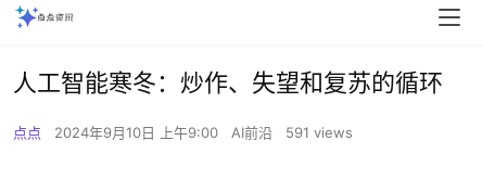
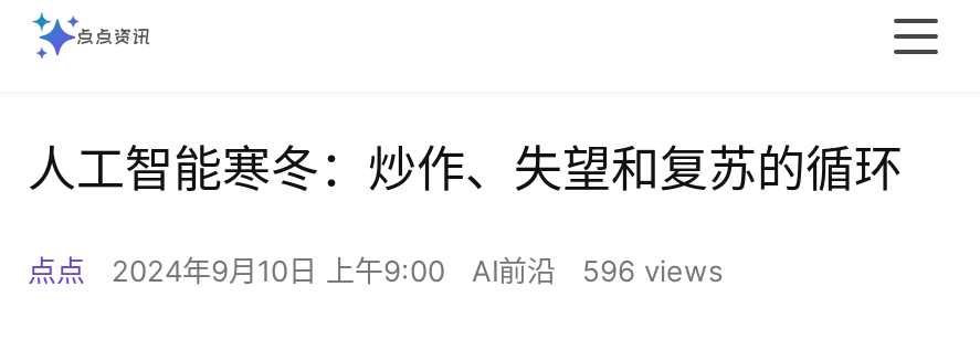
- 点点 2024年9月10日 上午9:00 AI前沿 591 views
+ 点点 2024年9月10日 上午9:00 AI前沿 596 views
